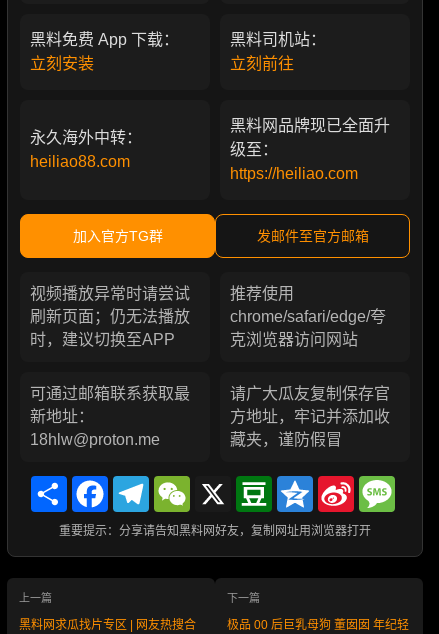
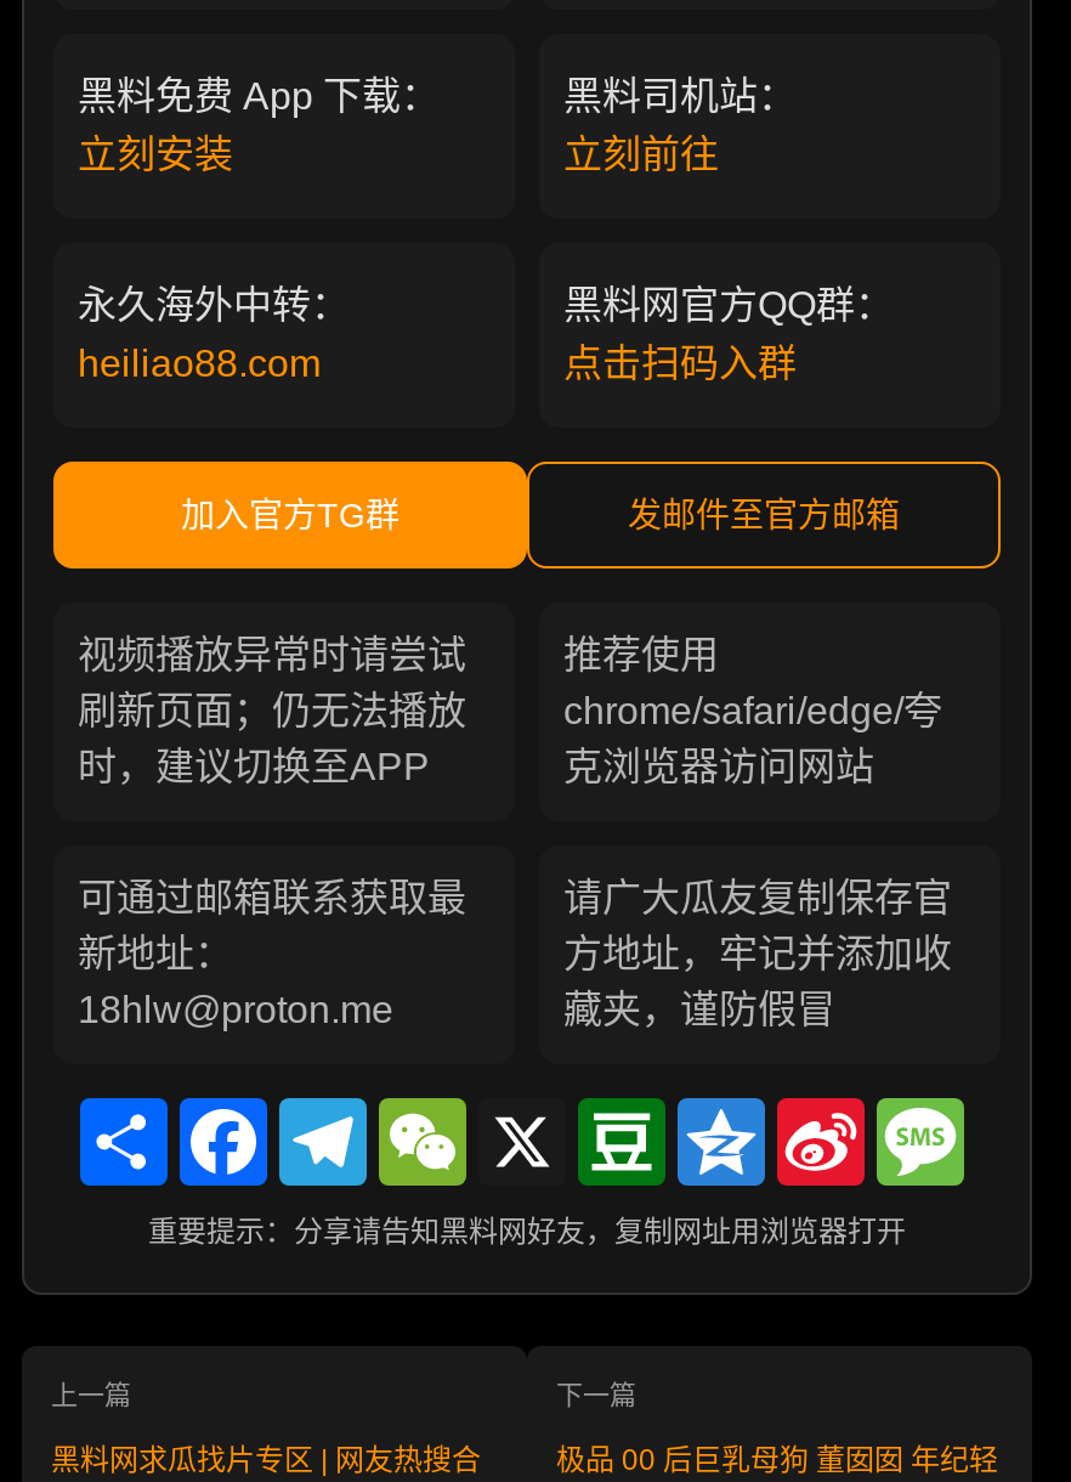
- 黑料网品牌现已全面升
- 级至：
- https://heiliao.com
+ 黑料网官方QQ群：
+ 点击扫码入群
